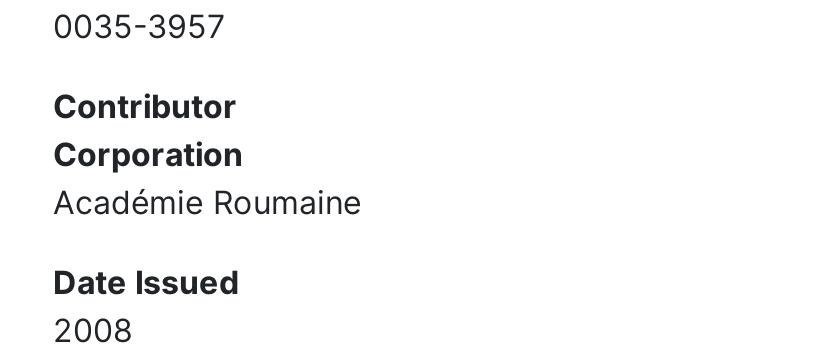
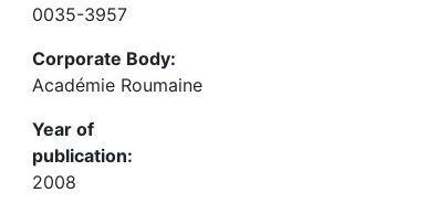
- Contributor
- Corporation
+ Corporate Body:

moved up: Académie Roumaine

- Date Issued
+ Year of
+ publication:
